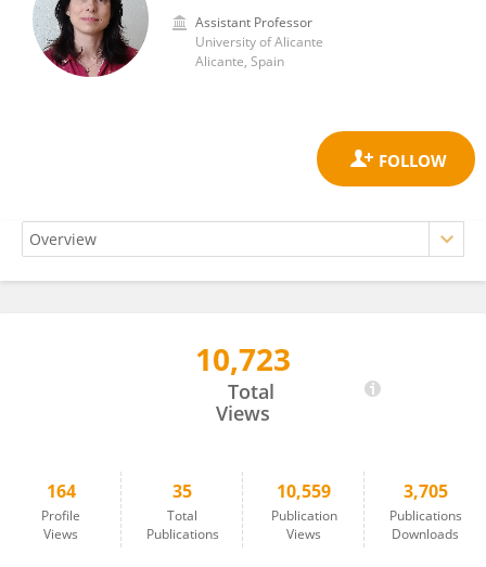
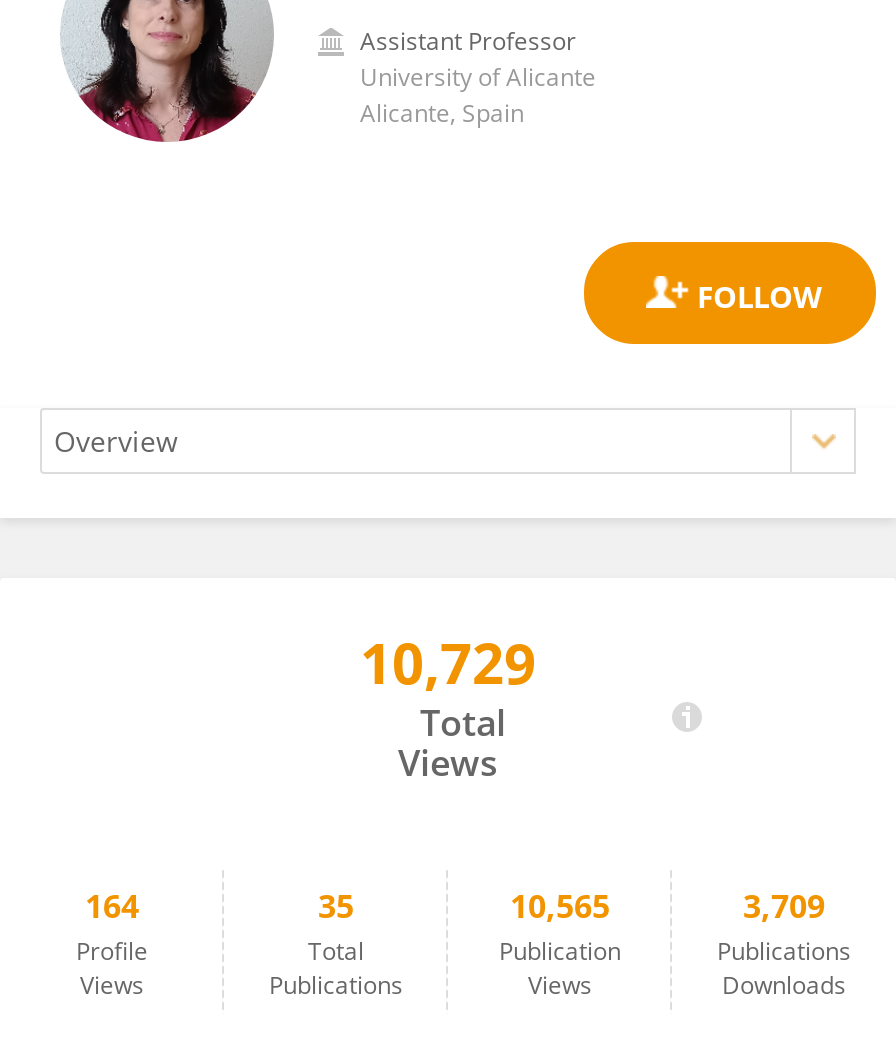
- 10,723
+ 10,729

- 10,559
+ 10,565

- 3,705
+ 3,709
